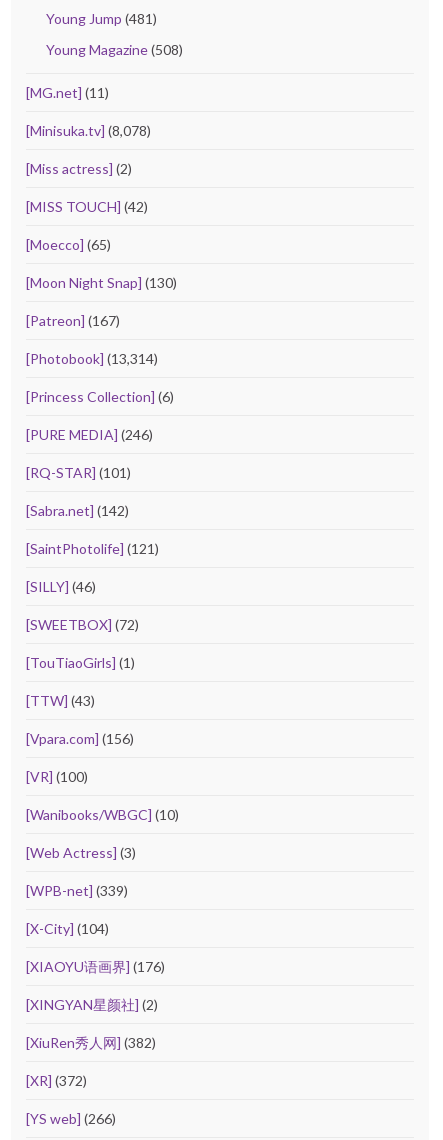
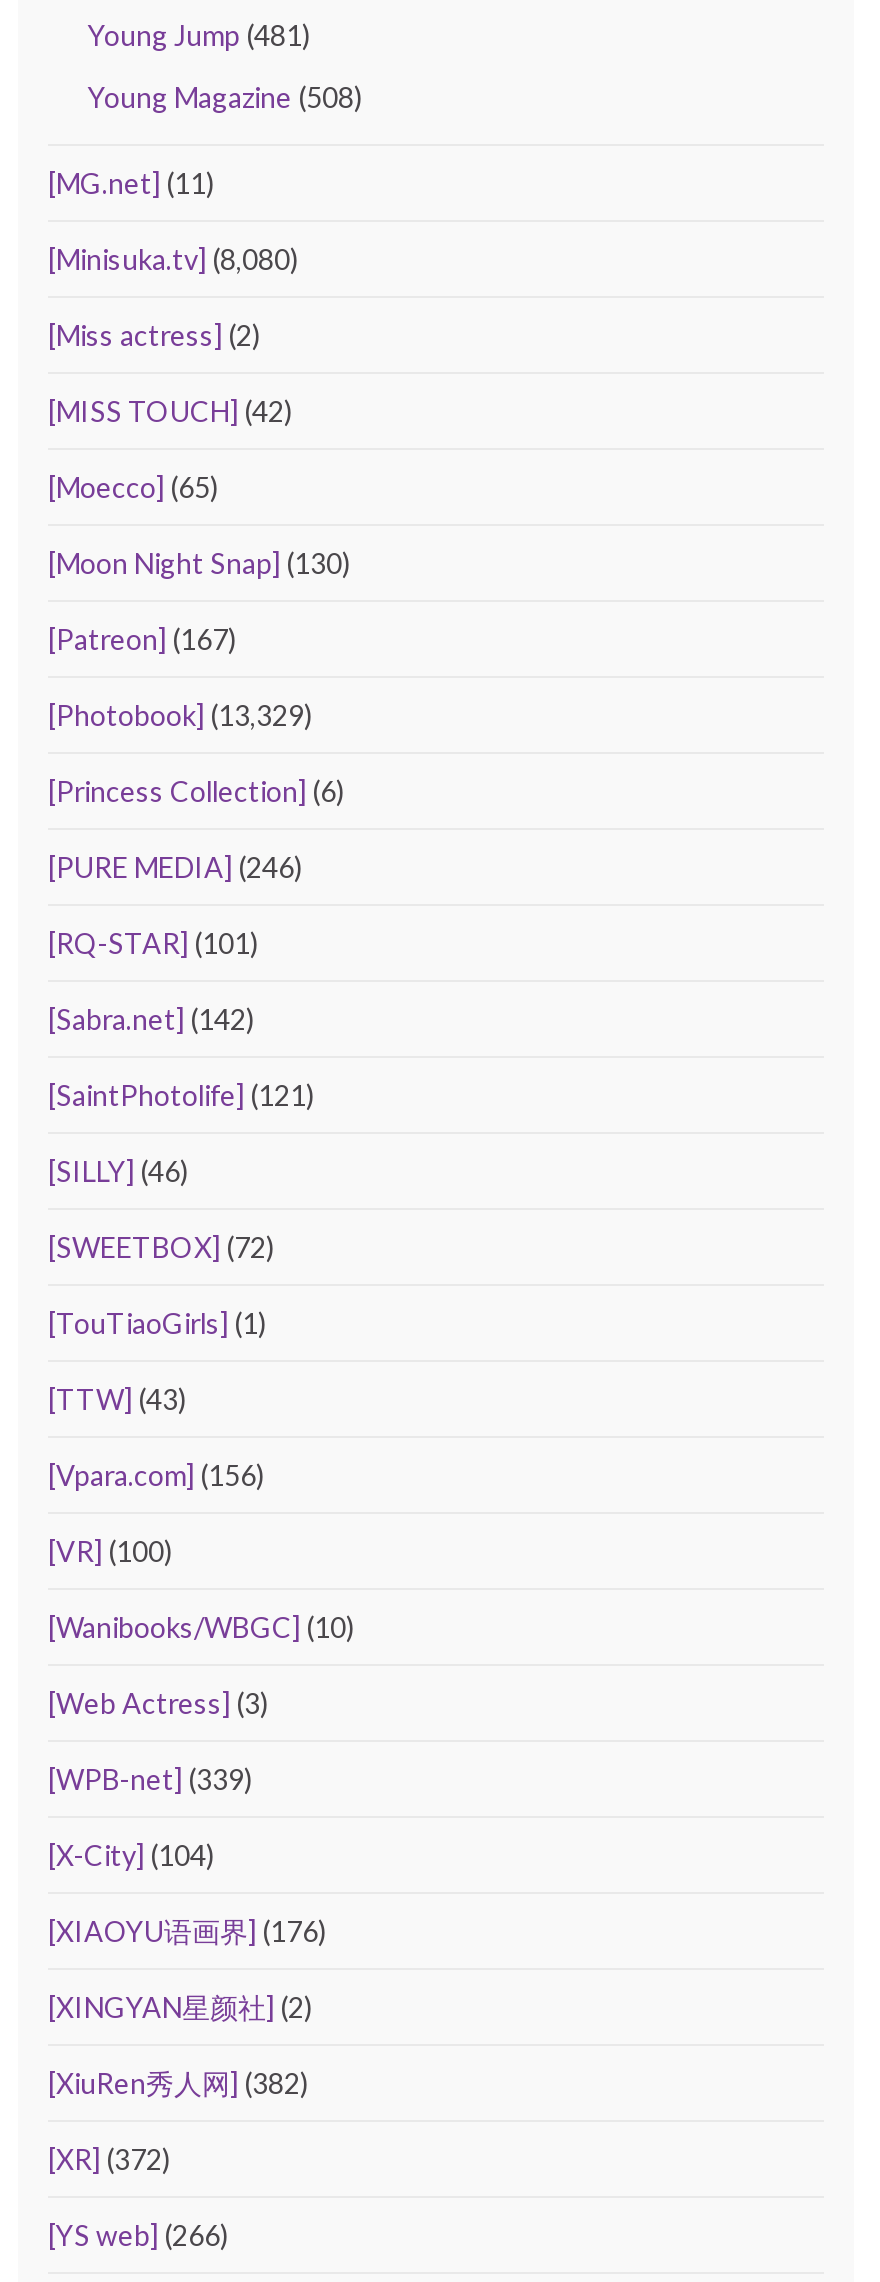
- [Minisuka.tv] (8,078)
+ [Minisuka.tv] (8,080)

- [Photobook] (13,314)
+ [Photobook] (13,329)
